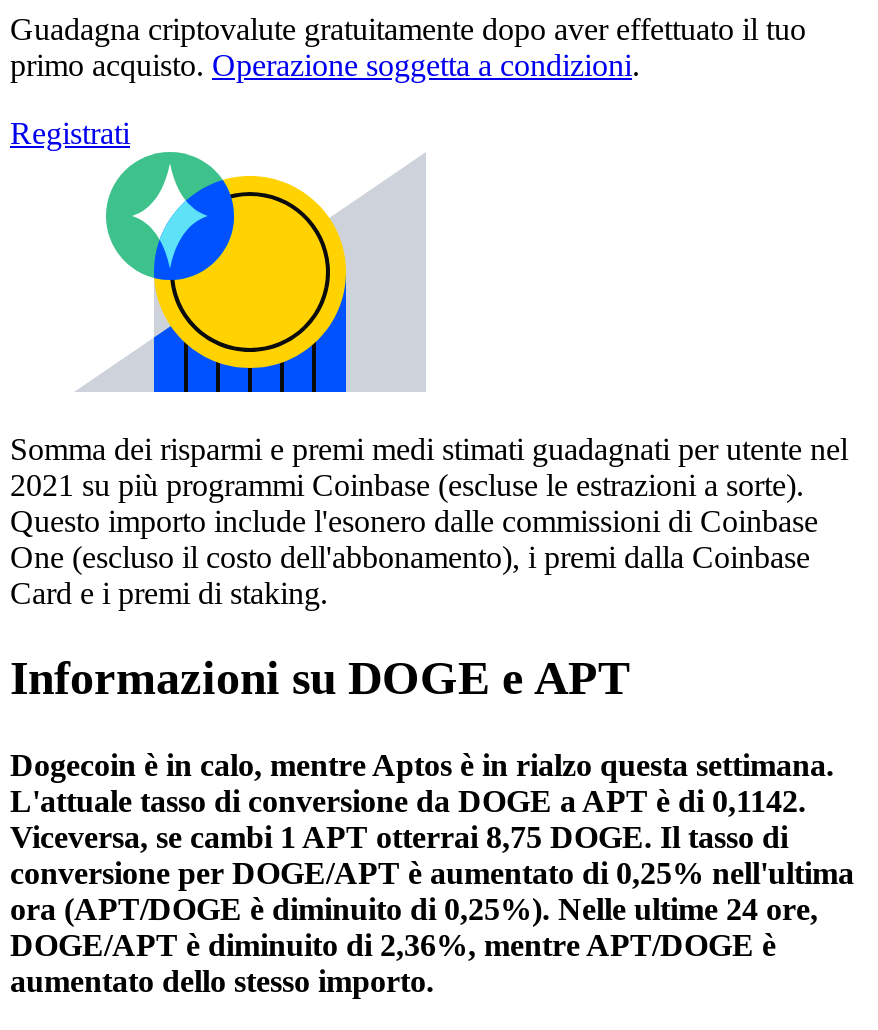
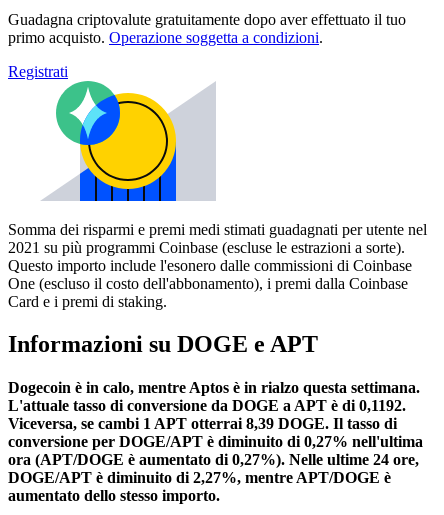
- L'attuale tasso di conversione da DOGE a APT è di 0,1142.
+ L'attuale tasso di conversione da DOGE a APT è di 0,1192.

- Viceversa, se cambi 1 APT otterrai 8,75 DOGE. Il tasso di
+ Viceversa, se cambi 1 APT otterrai 8,39 DOGE. Il tasso di

- conversione per DOGE/APT è aumentato di 0,25% nell'ultima
+ conversione per DOGE/APT è diminuito di 0,27% nell'ultima

- ora (APT/DOGE è diminuito di 0,25%). Nelle ultime 24 ore,
+ ora (APT/DOGE è aumentato di 0,27%). Nelle ultime 24 ore,

- DOGE/APT è diminuito di 2,36%, mentre APT/DOGE è
+ DOGE/APT è diminuito di 2,27%, mentre APT/DOGE è
